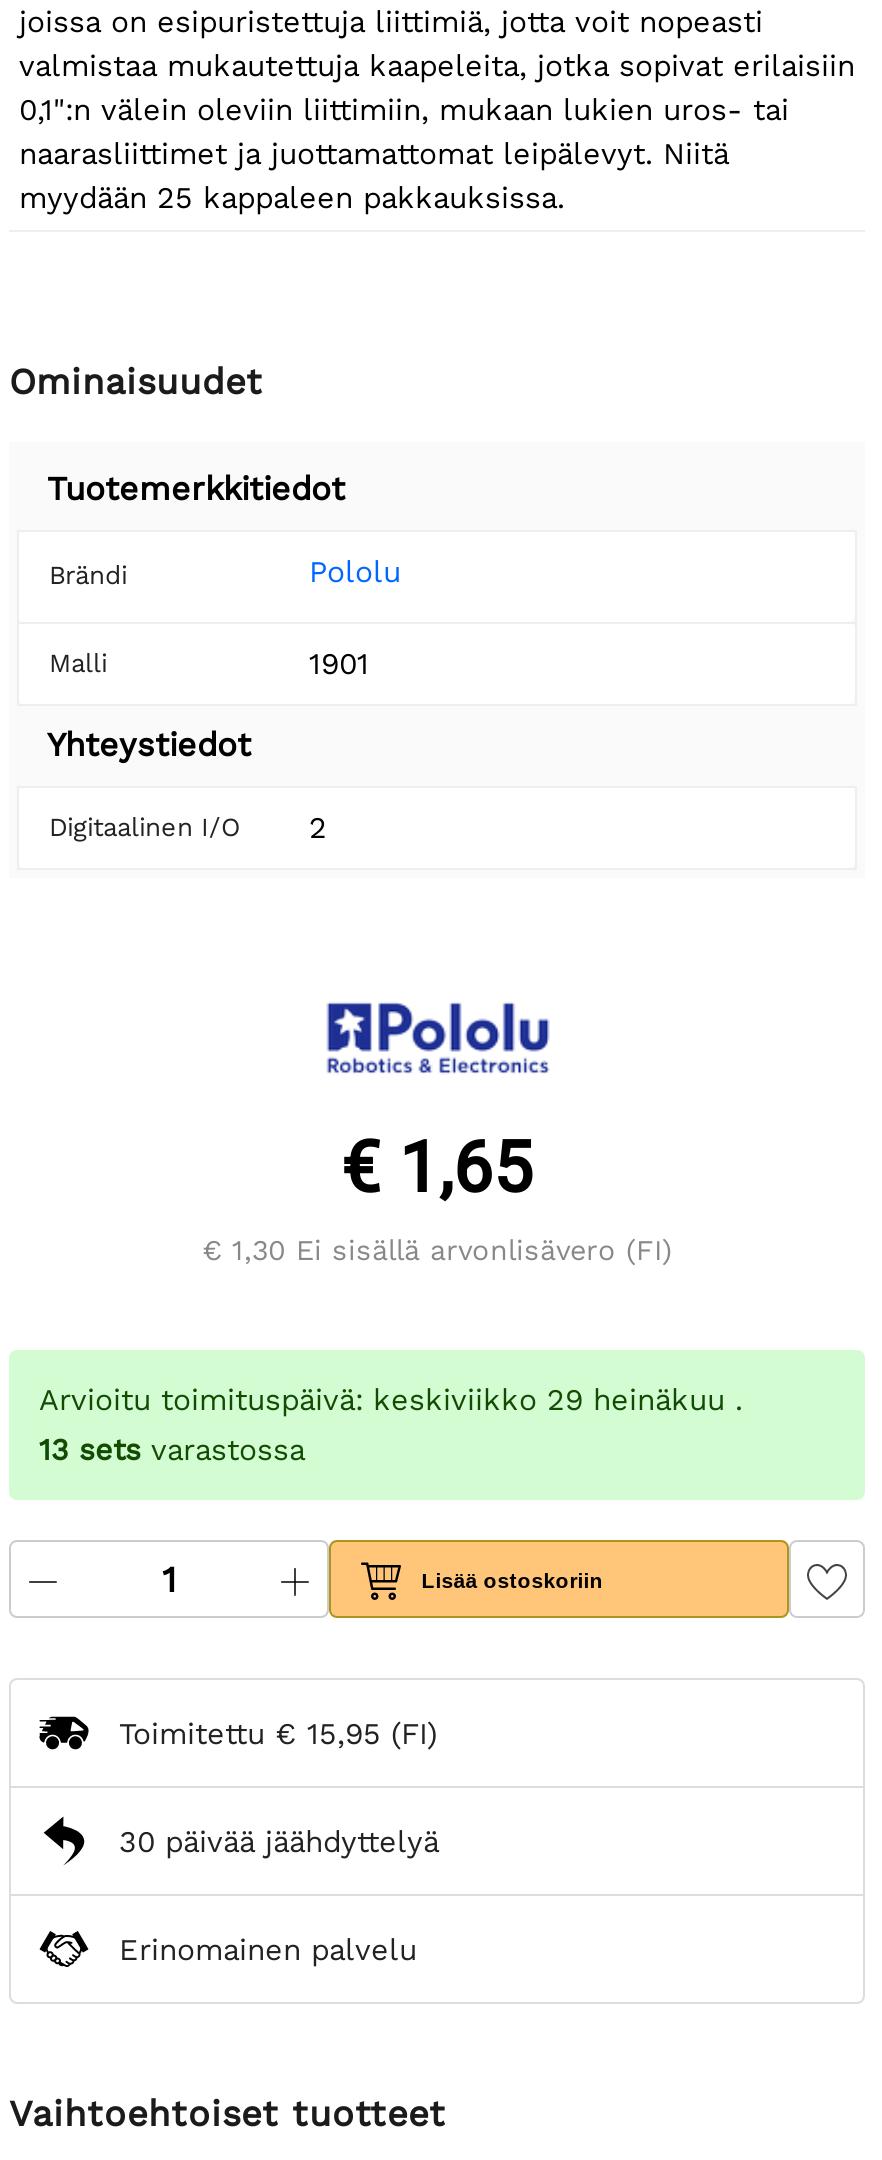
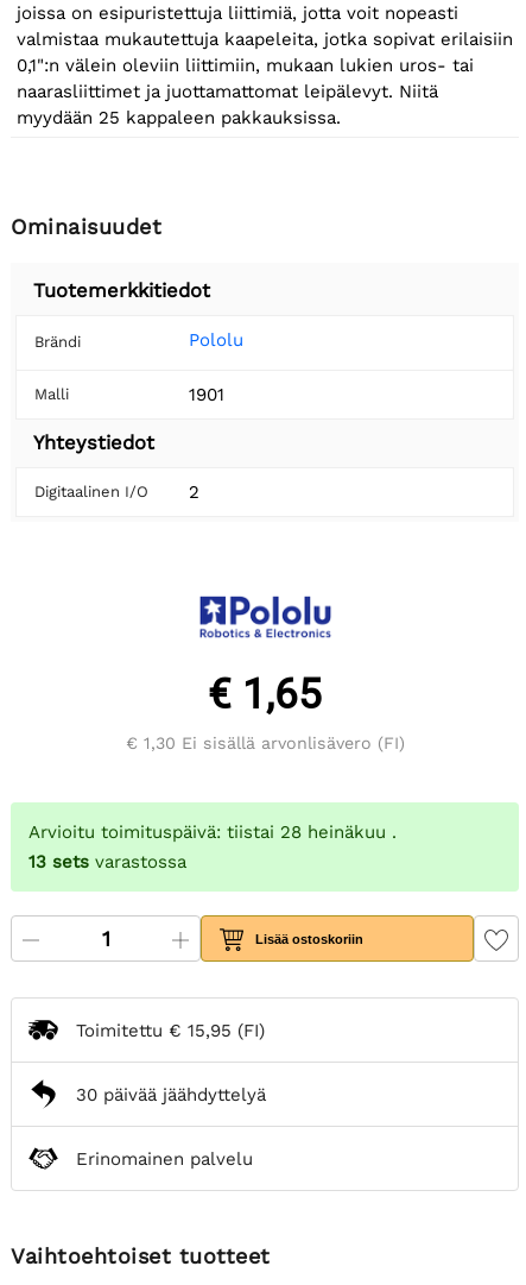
- Arvioitu toimituspäivä: keskiviikko 29 heinäkuu .
+ Arvioitu toimituspäivä: tiistai 28 heinäkuu .
